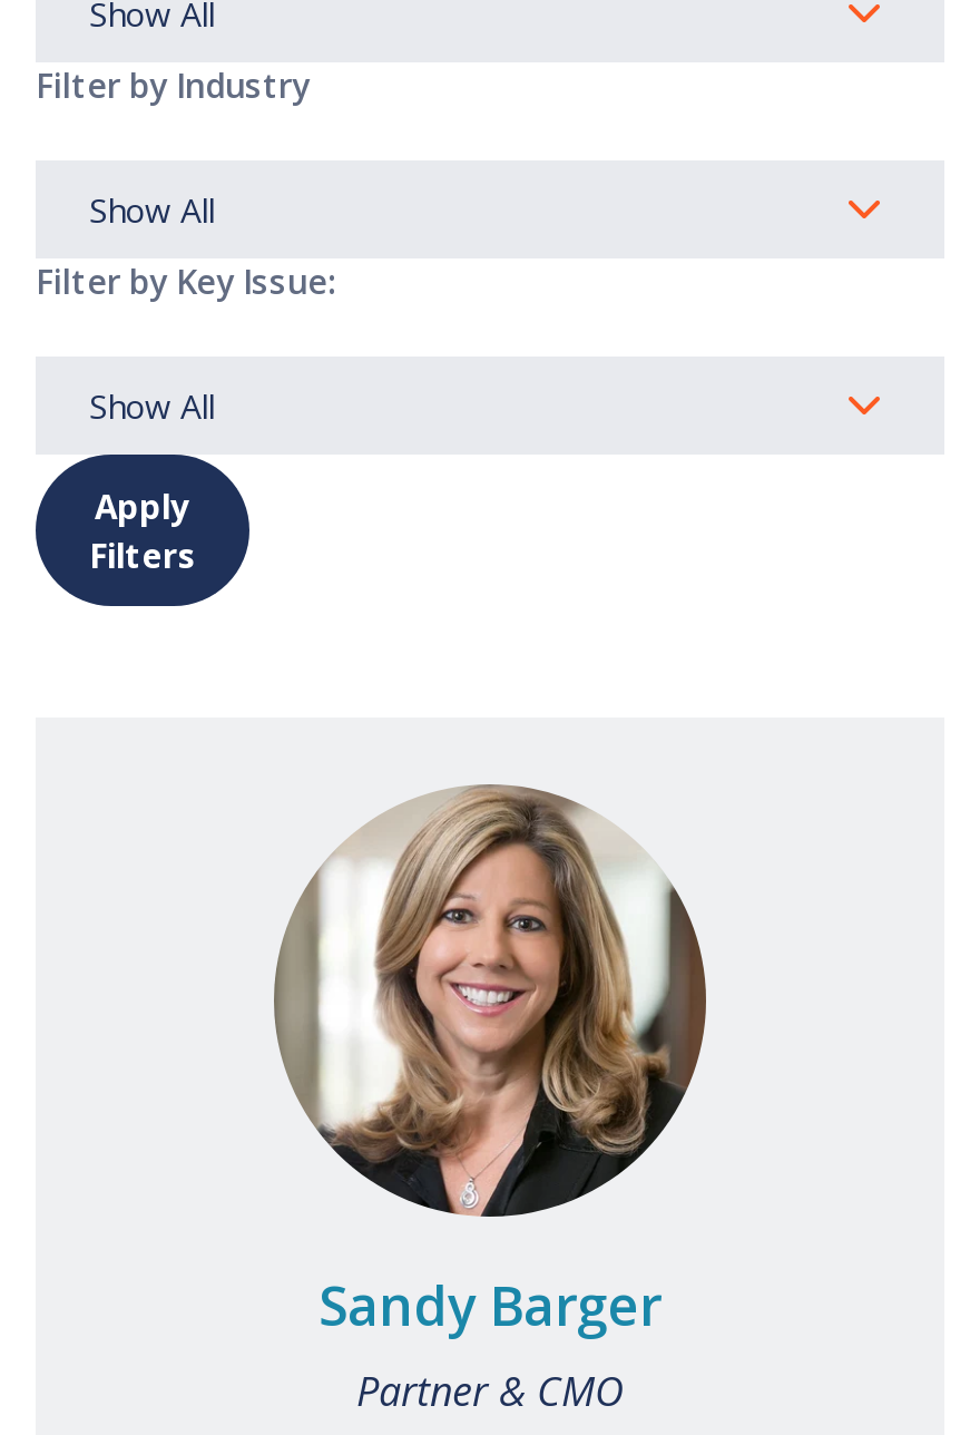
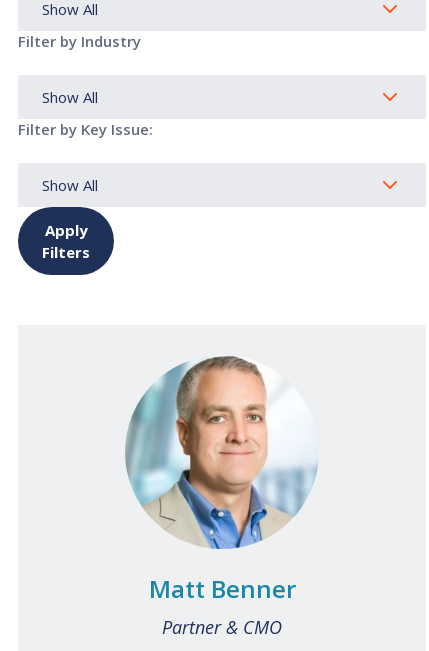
- [image]
- Sandy Barger
+ [image]
+ Matt Benner
